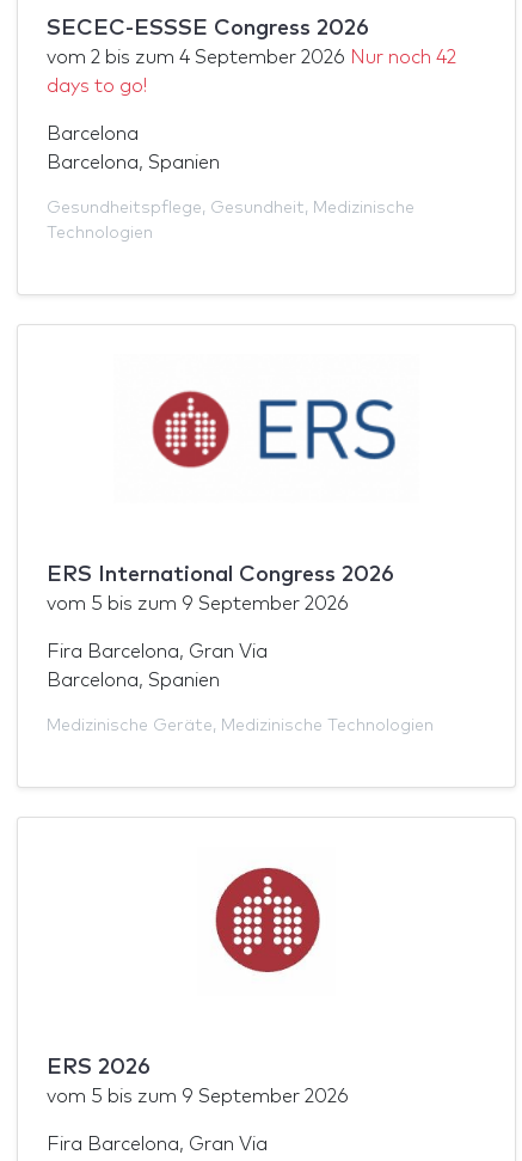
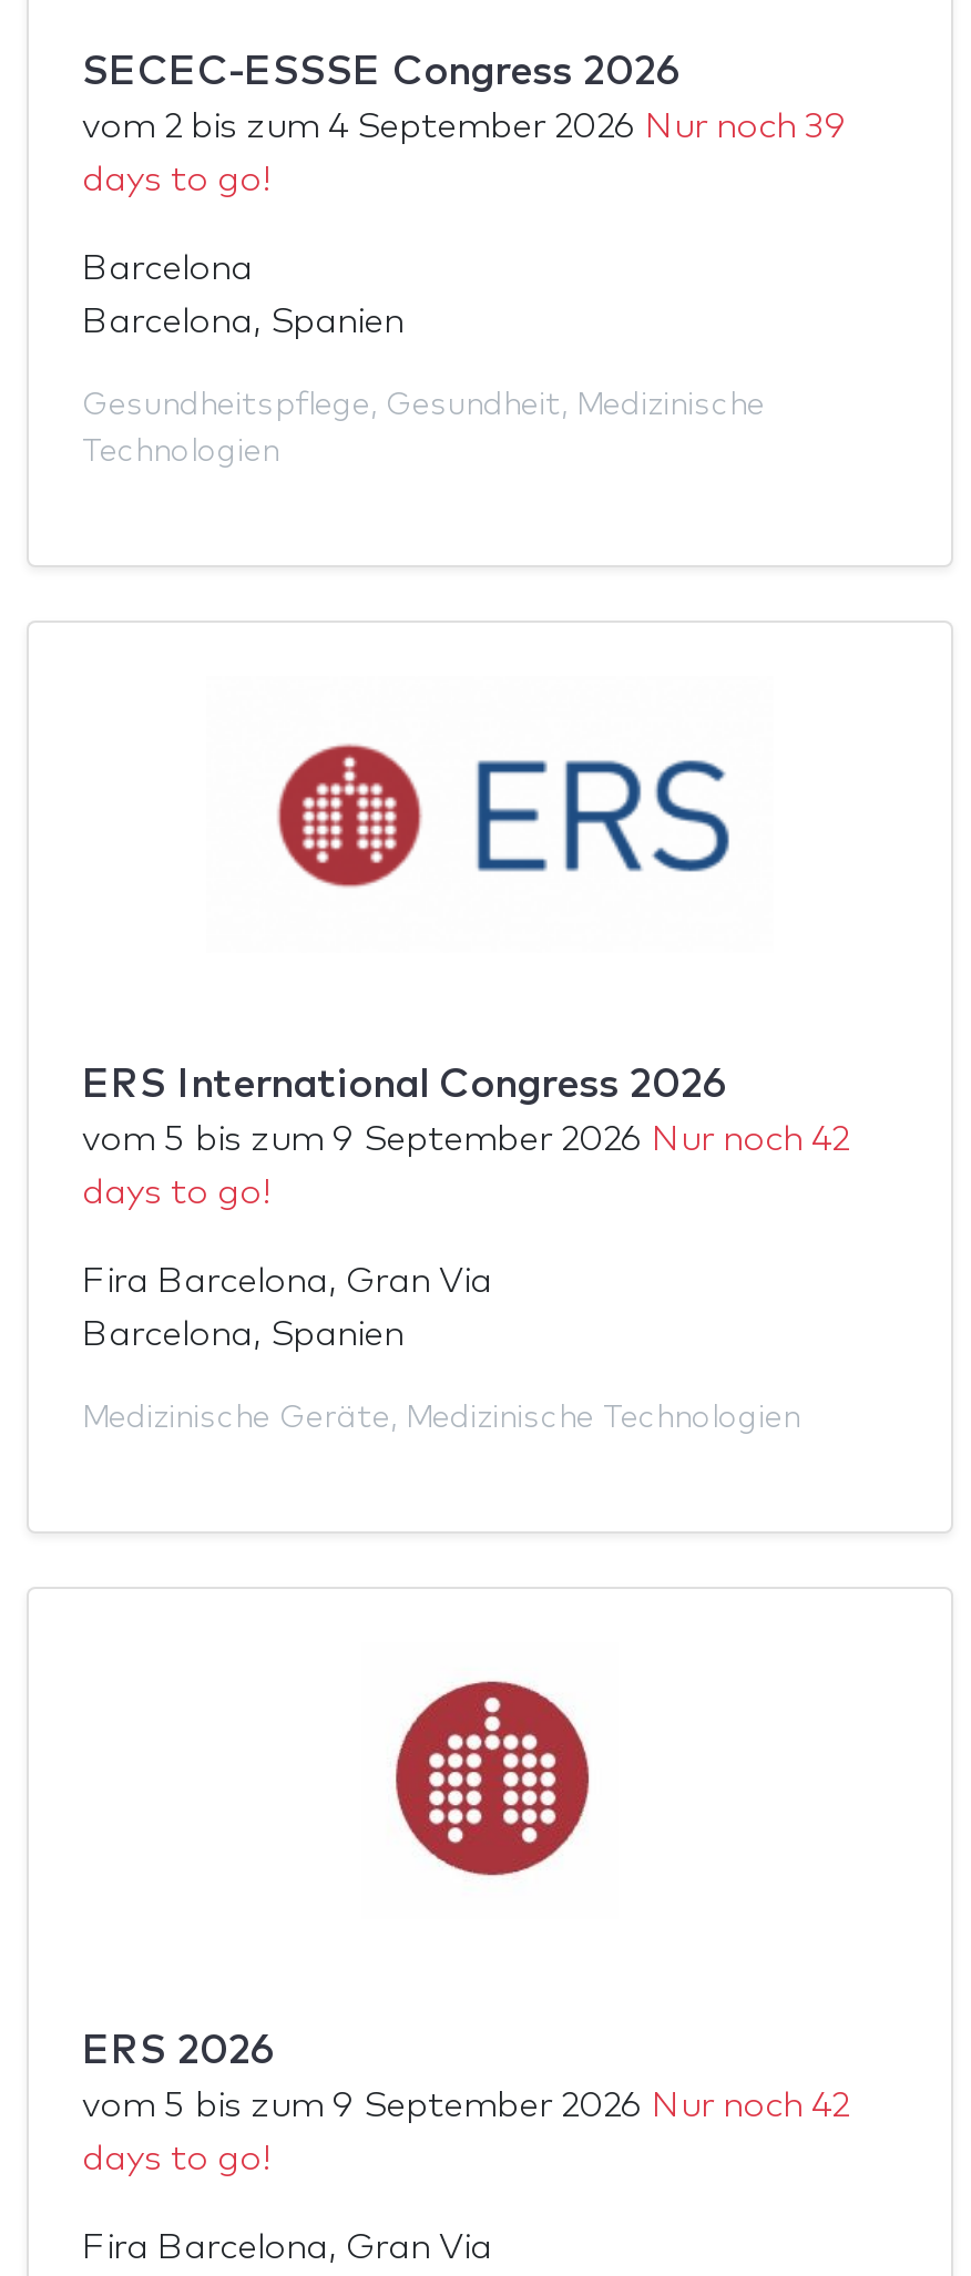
- vom 2 bis zum 4 September 2026 Nur noch 42
+ vom 2 bis zum 4 September 2026 Nur noch 39

- vom 5 bis zum 9 September 2026
+ vom 5 bis zum 9 September 2026 Nur noch 42
+ days to go!

- vom 5 bis zum 9 September 2026
+ vom 5 bis zum 9 September 2026 Nur noch 42
+ days to go!
